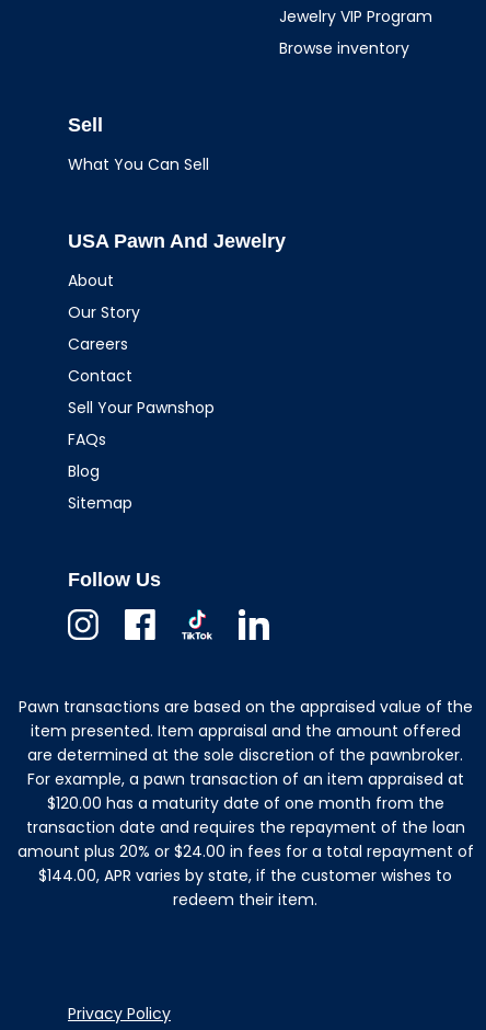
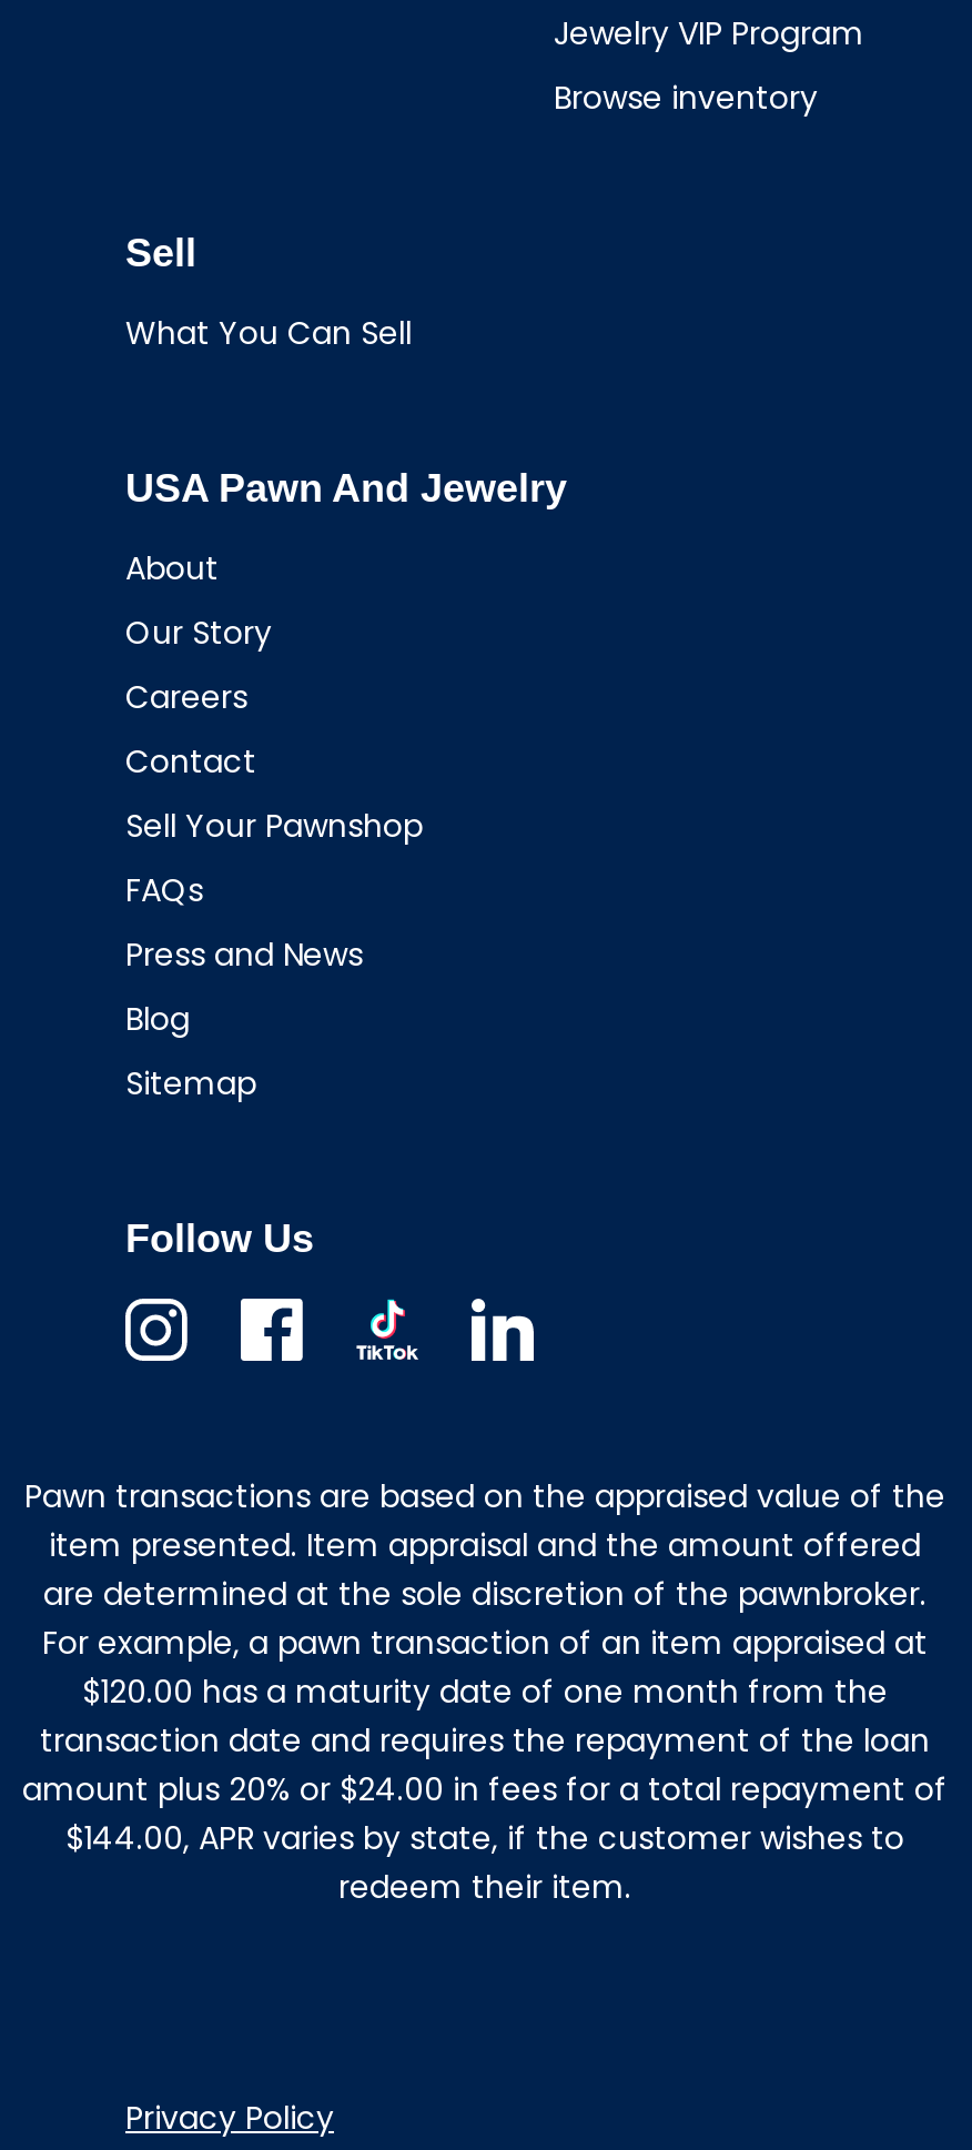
+ Press and News
